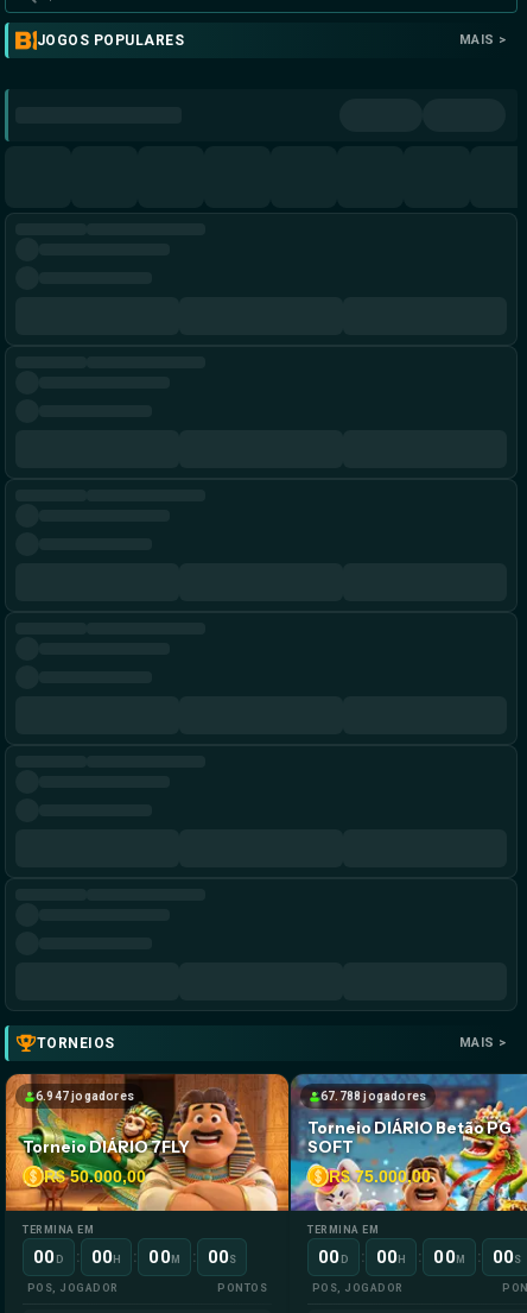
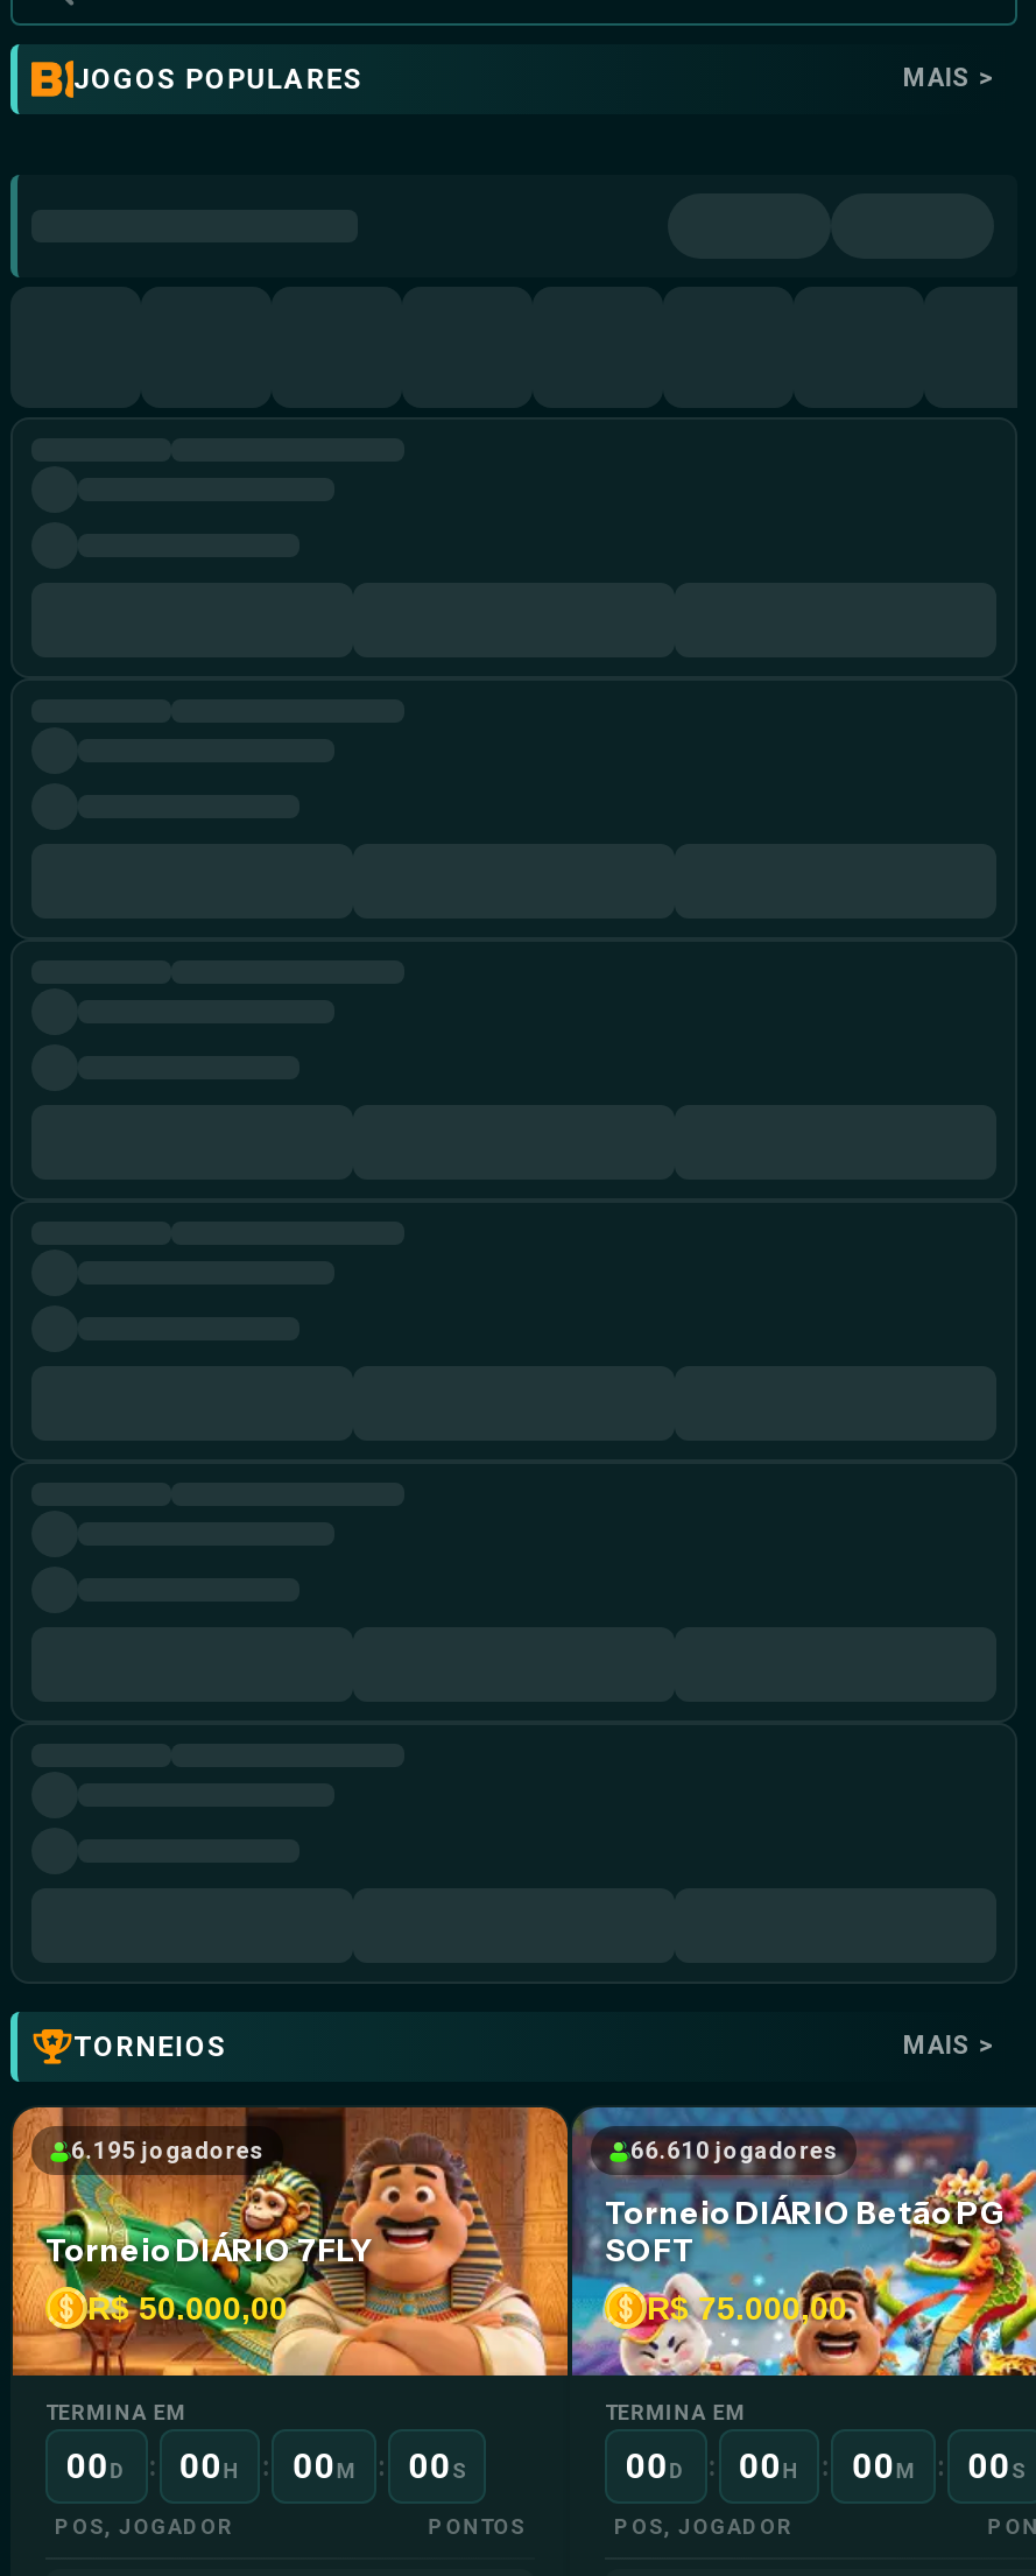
- 6.947 jogadores
+ 6.195 jogadores

- 67.788 jogadores
+ 66.610 jogadores
